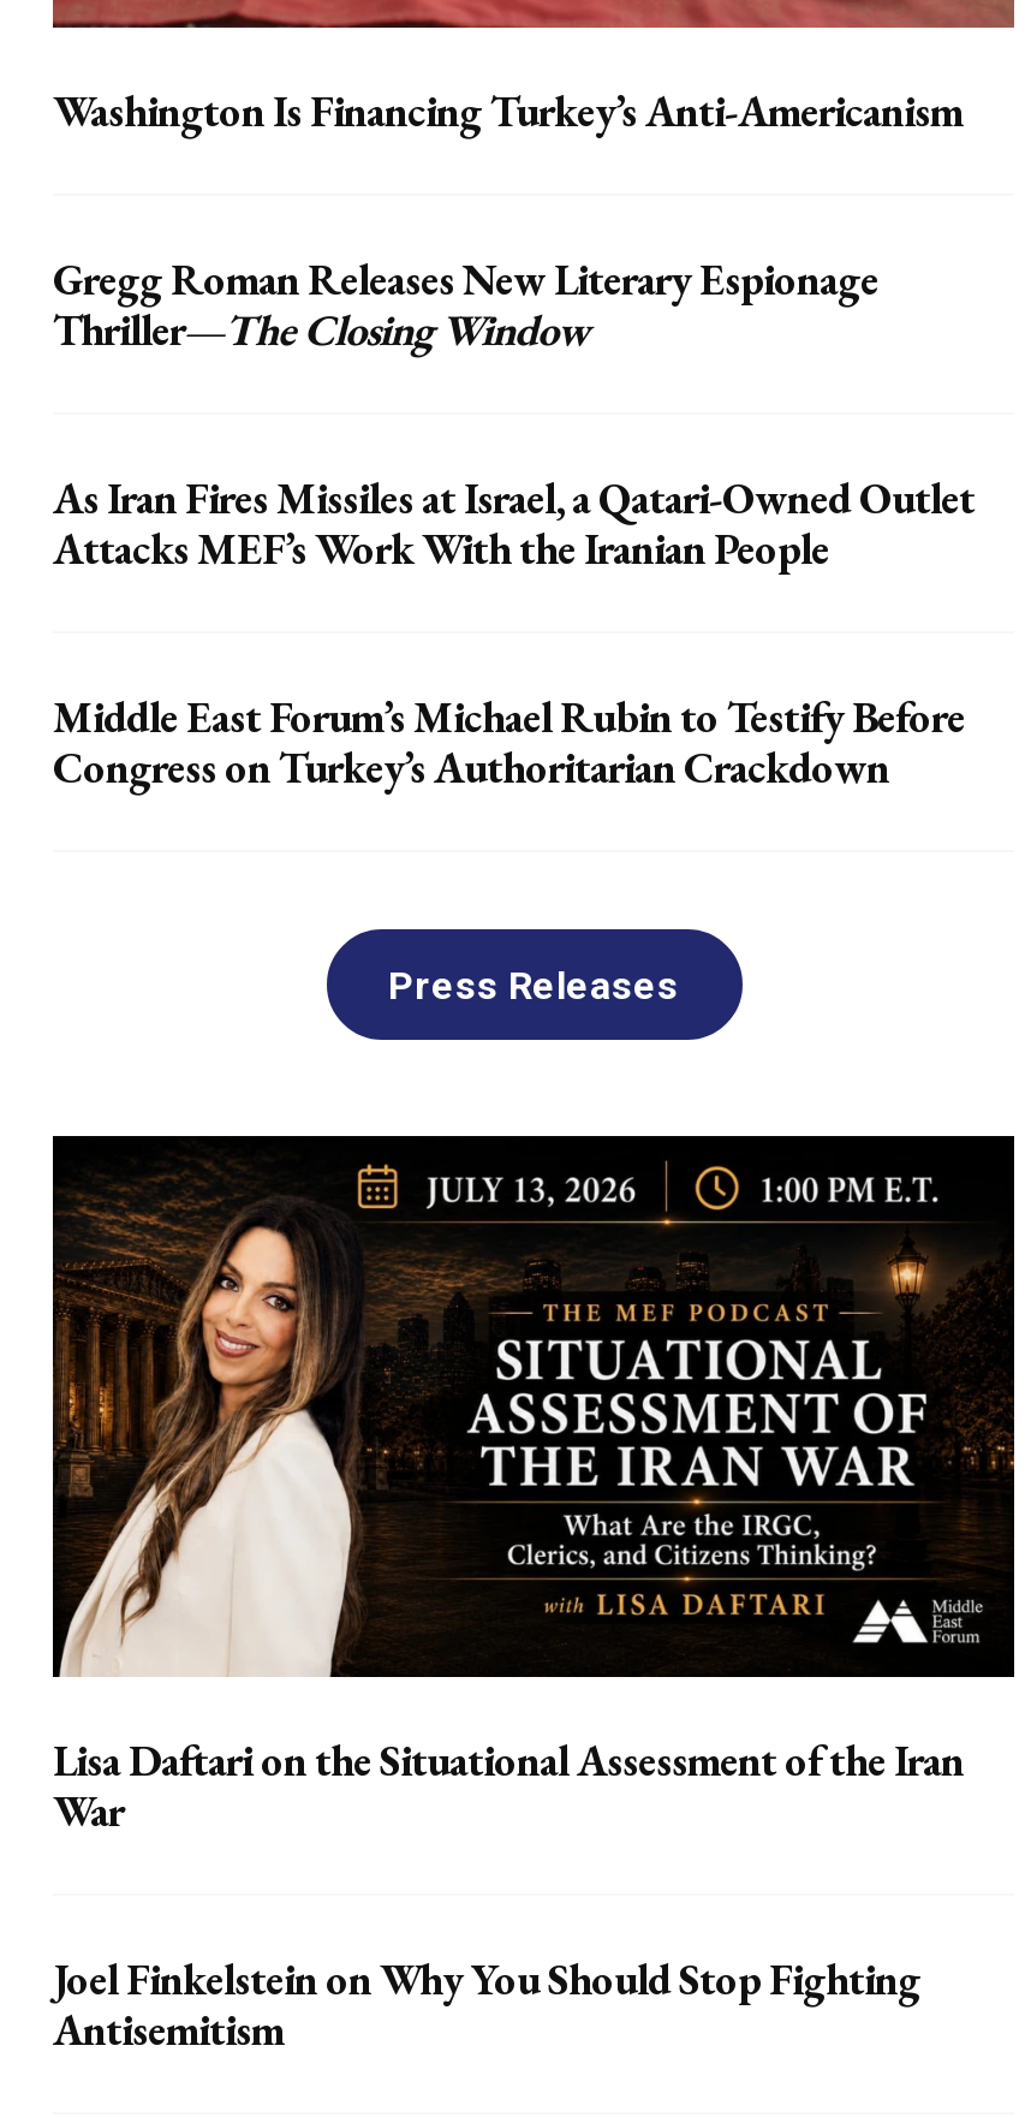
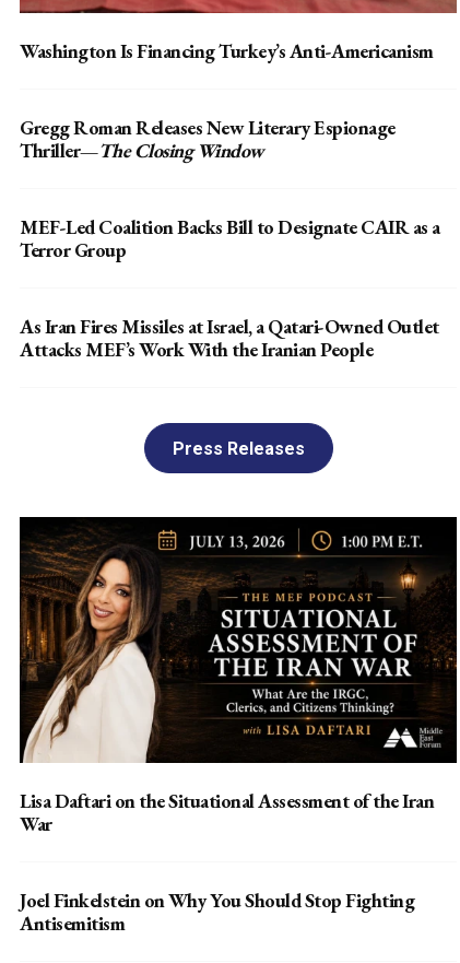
+ MEF-Led Coalition Backs Bill to Designate CAIR as a
+ Terror Group

moved down: As Iran Fires Missiles at Israel, a Qatari-Owned Outlet | Attacks MEF’s Work With the Iranian People

- Middle East Forum’s Michael Rubin to Testify Before
- Congress on Turkey’s Authoritarian Crackdown
